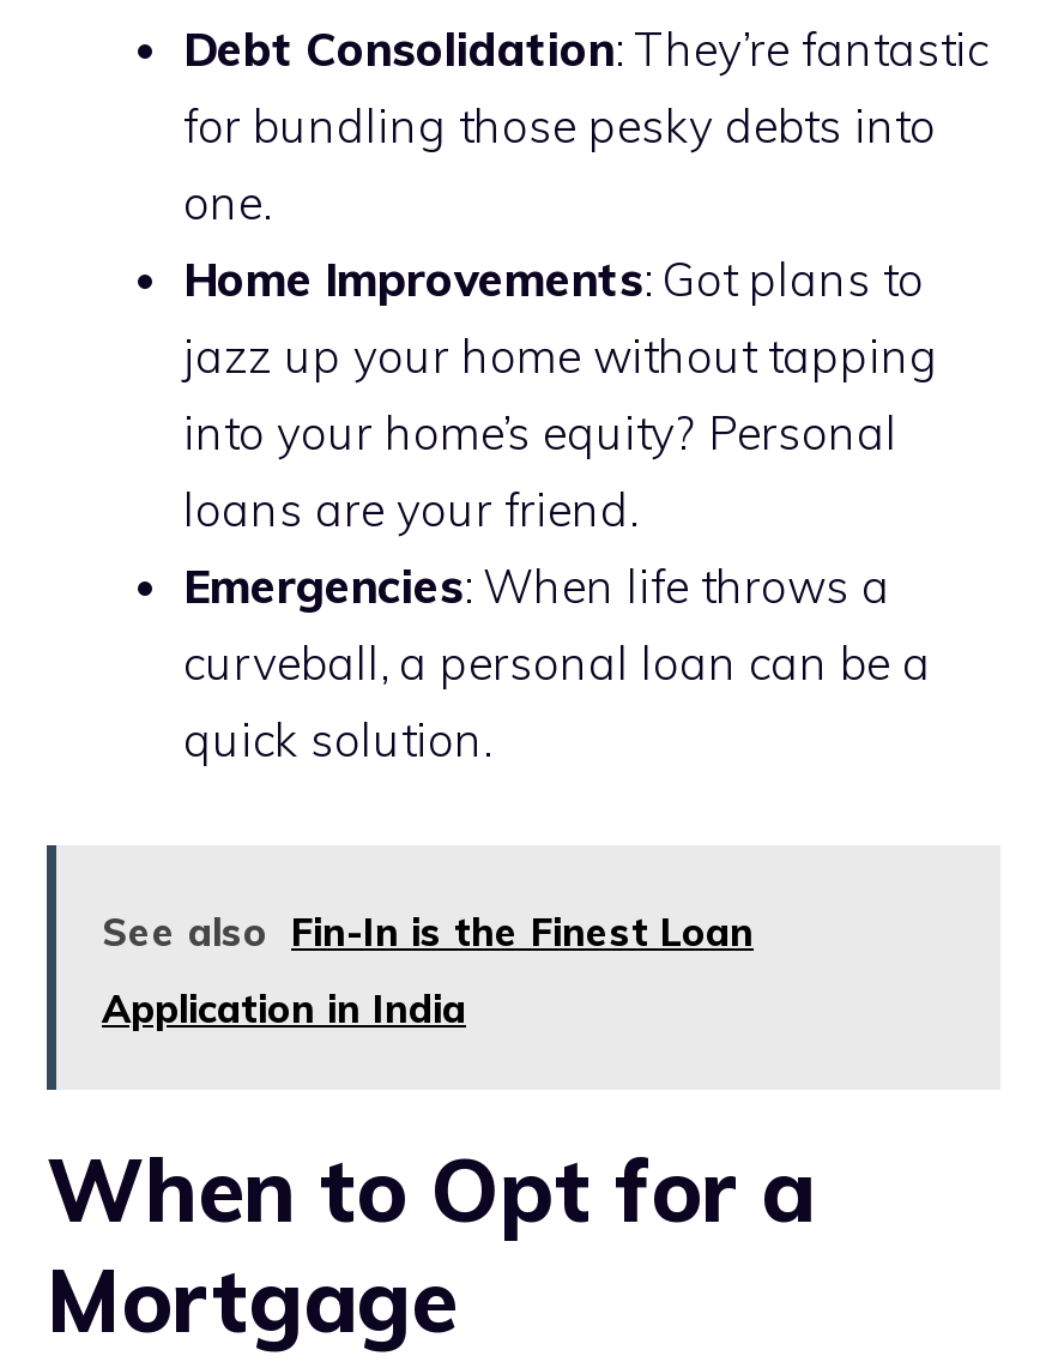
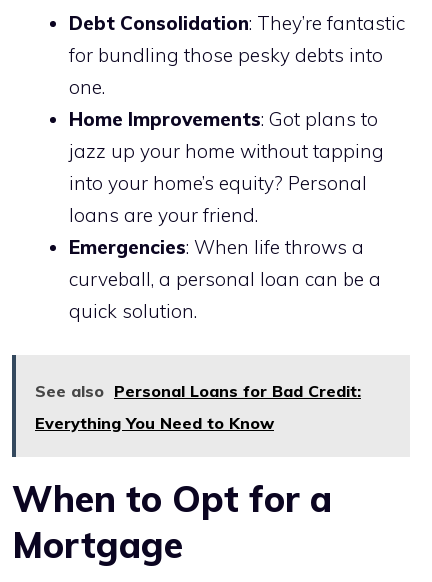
- See also Fin-In is the Finest Loan
+ See also Personal Loans for Bad Credit:

- Application in India
+ Everything You Need to Know
